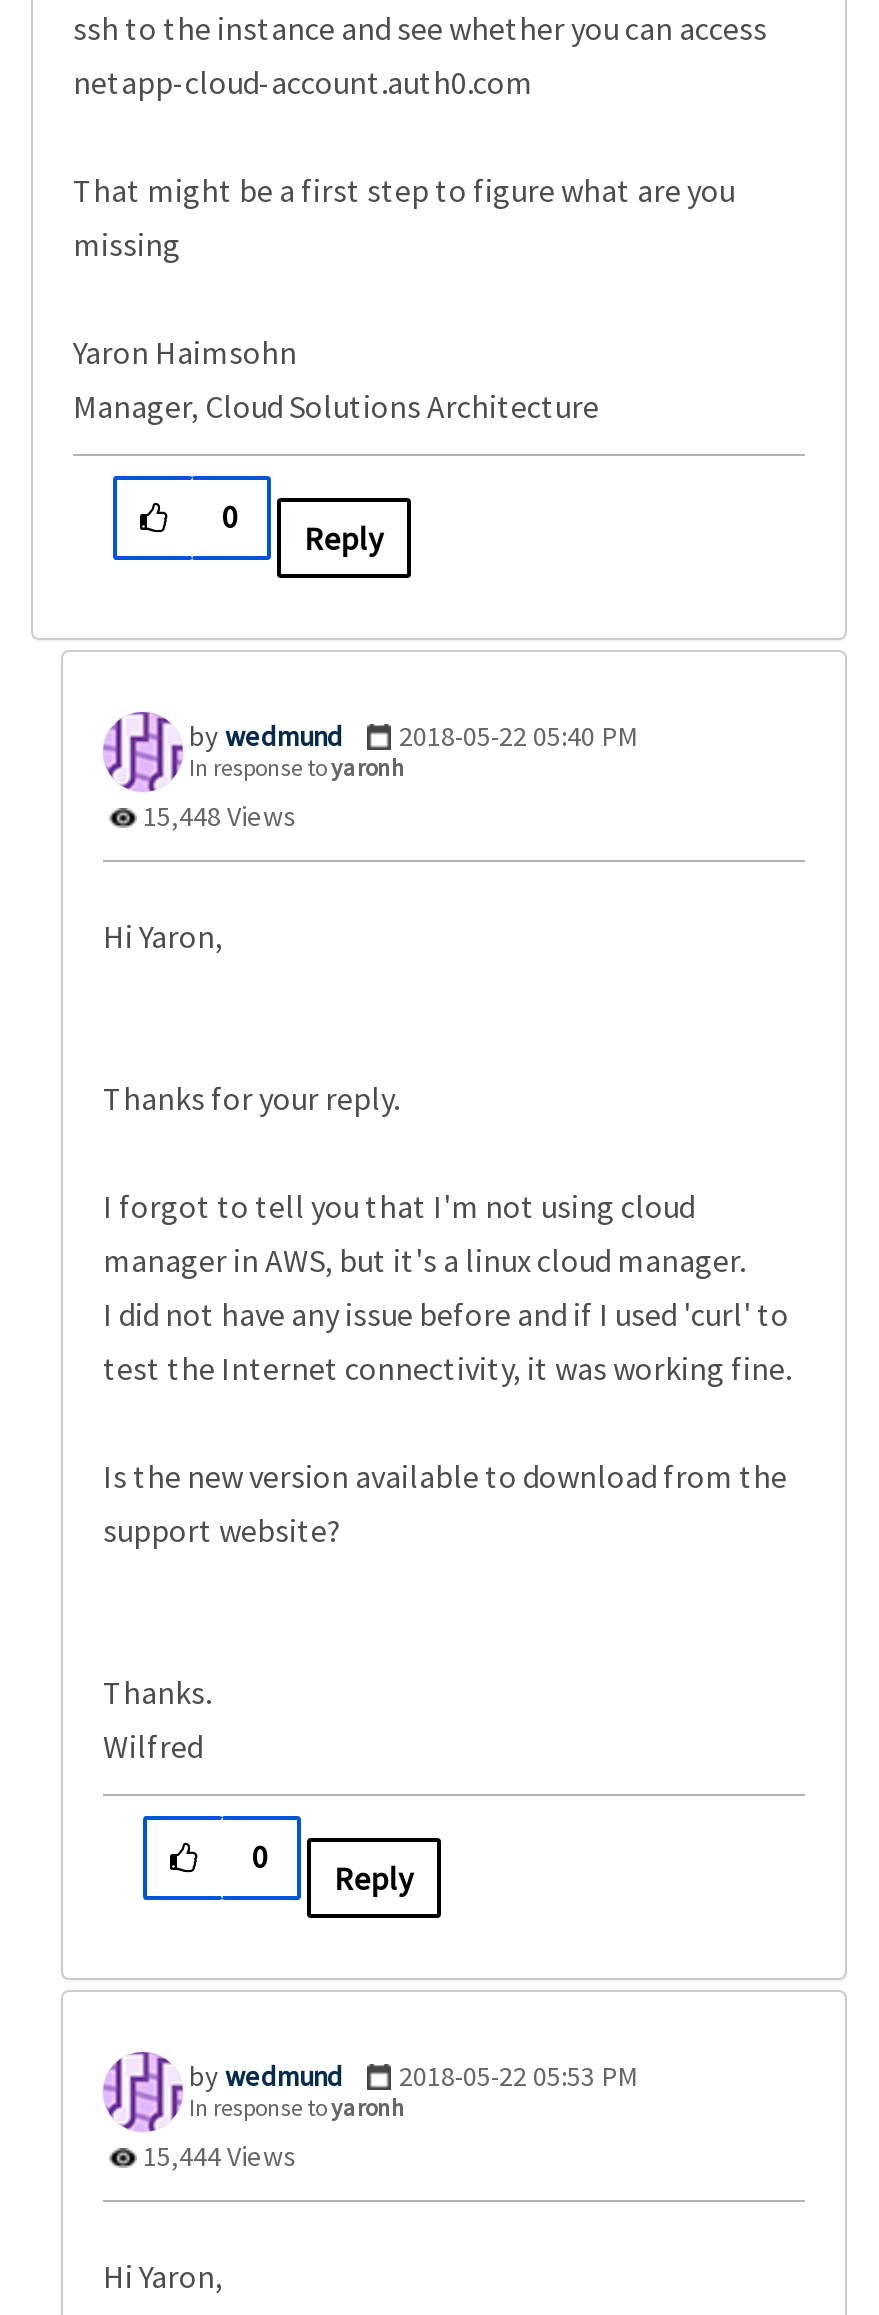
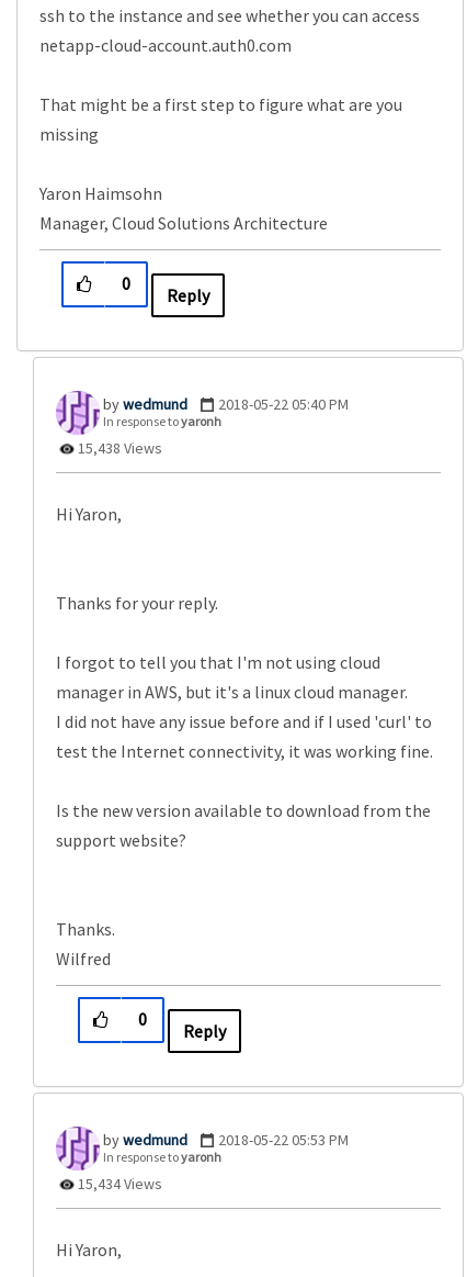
- 15,448 Views
+ 15,438 Views

- 15,444 Views
+ 15,434 Views
